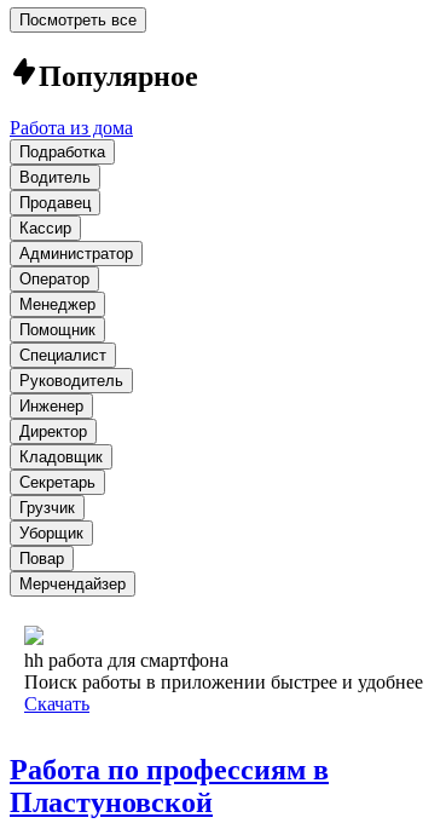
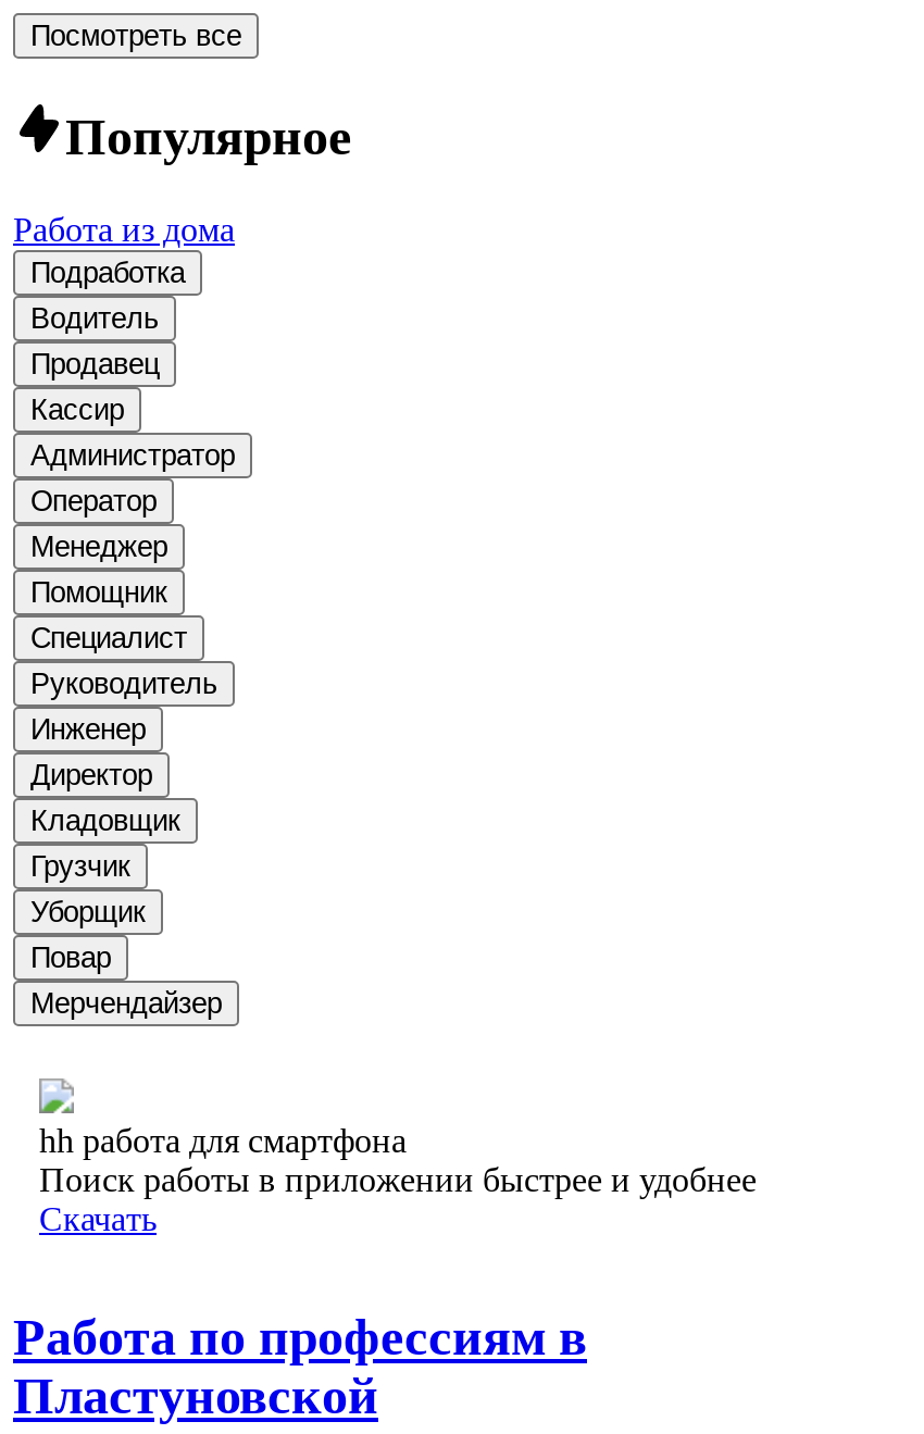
- Секретарь
